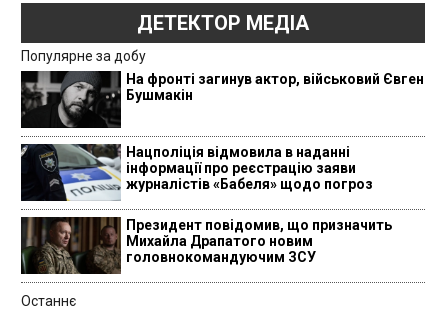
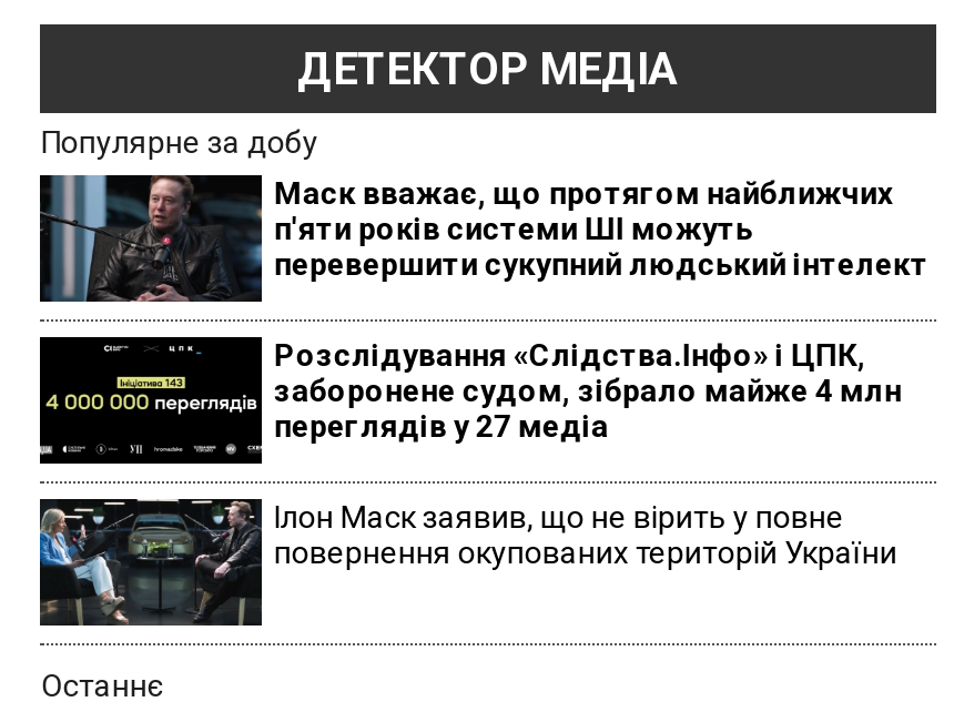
- [image]
- На фронті загинув актор, військовий Євген
- Бушмакін
+ [image]
+ Маск вважає, що протягом найближчих
+ п'яти років системи ШІ можуть
+ перевершити сукупний людський інтелект

- [image]
- Нацполіція відмовила в наданні
- інформації про реєстрацію заяви
- журналістів «Бабеля» щодо погроз
+ [image]
+ Розслідування «Слідства.Інфо» і ЦПК,
+ заборонене судом, зібрало майже 4 млн
+ переглядів у 27 медіа

- [image]
- Президент повідомив, що призначить
- Михайла Драпатого новим
- головнокомандуючим ЗСУ
+ [image]
+ Ілон Маск заявив, що не вірить у повне
+ повернення окупованих територій України
